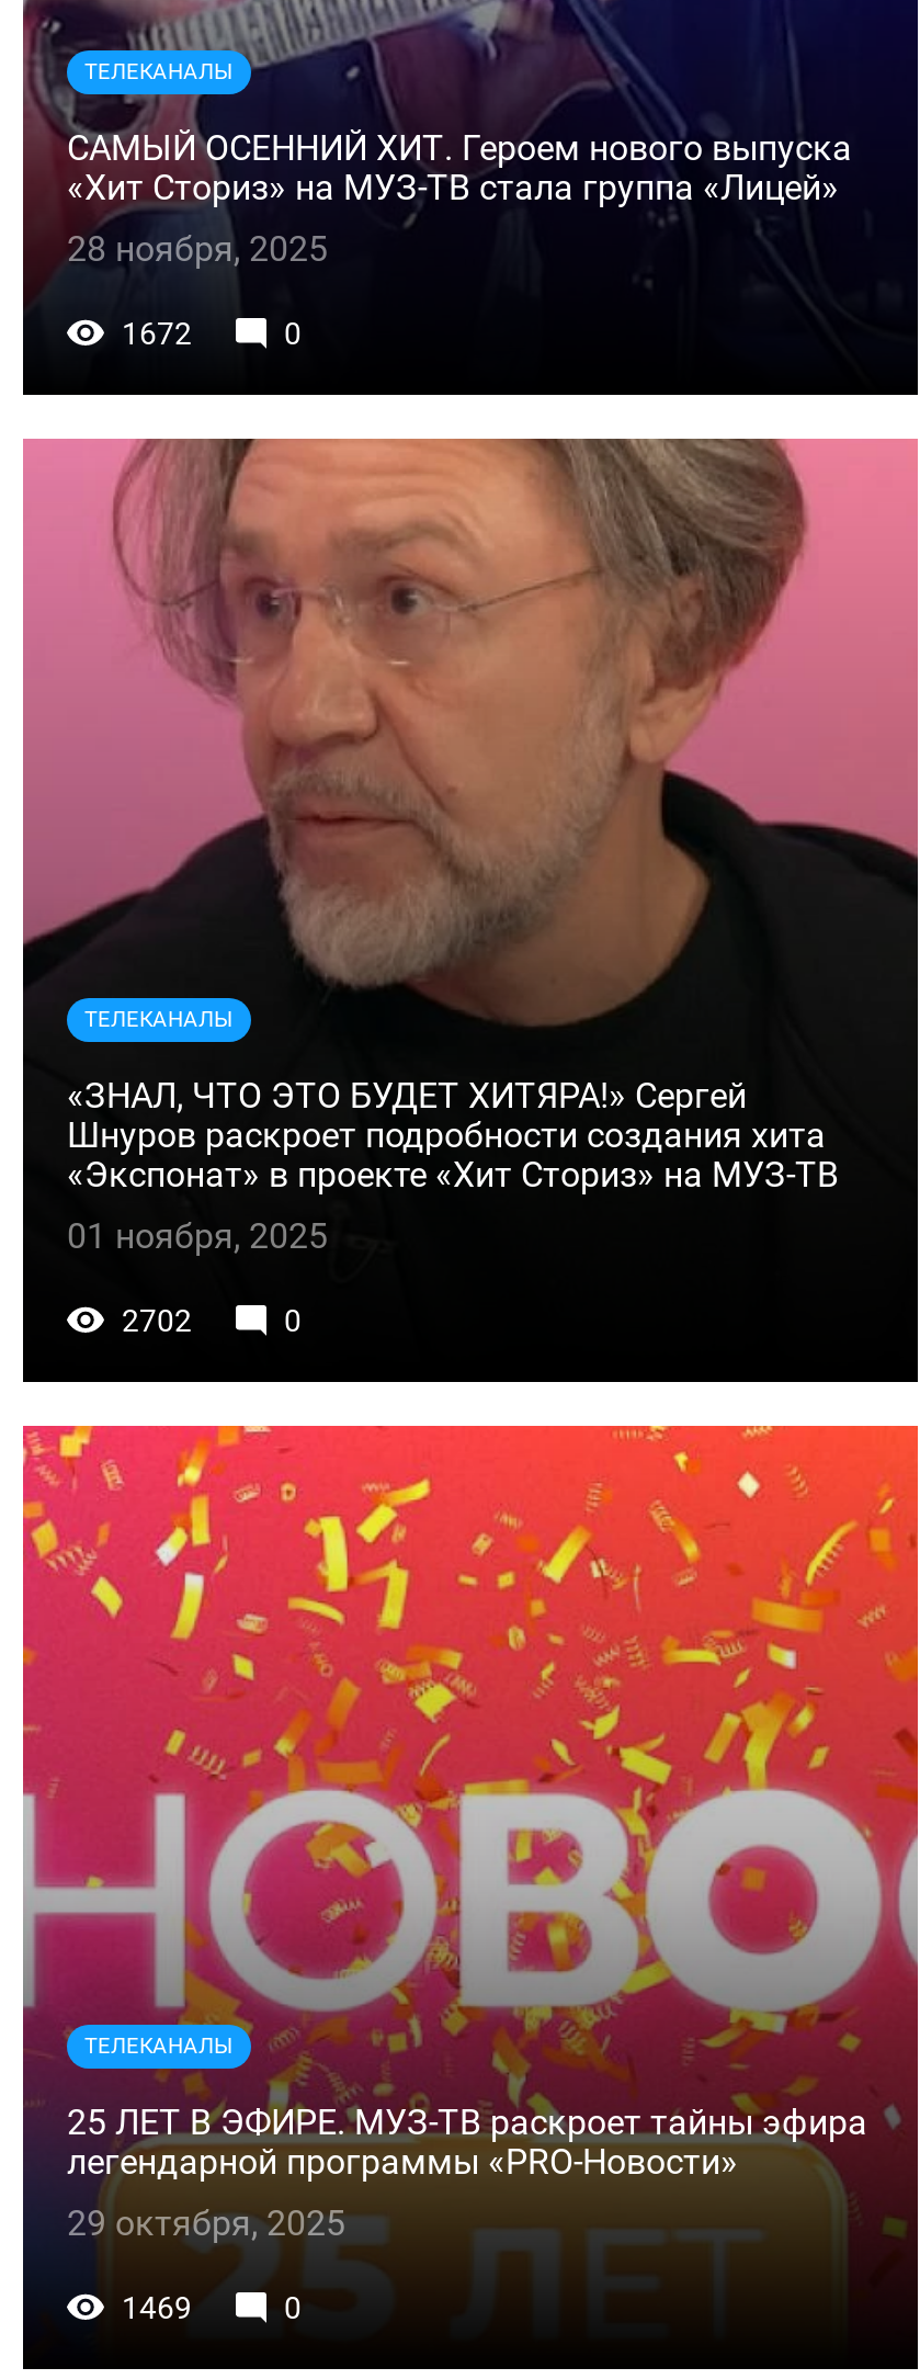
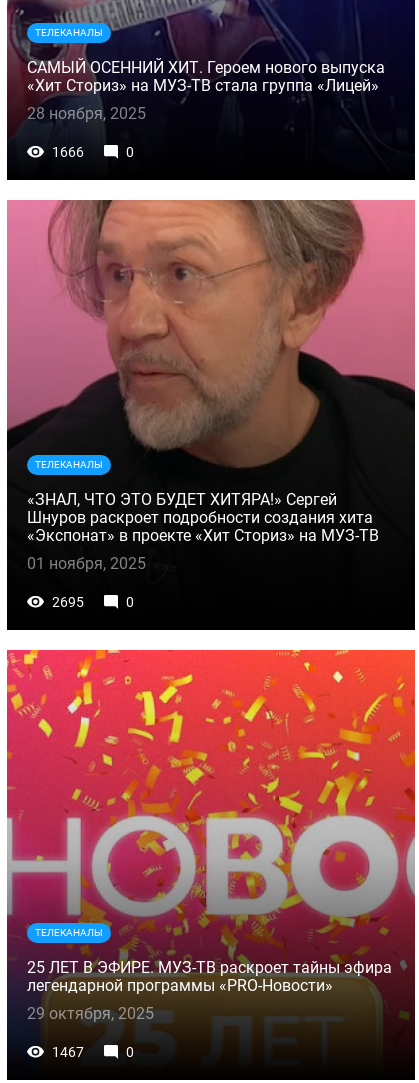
- 1672
+ 1666

- 2702
+ 2695

- 1469
+ 1467
